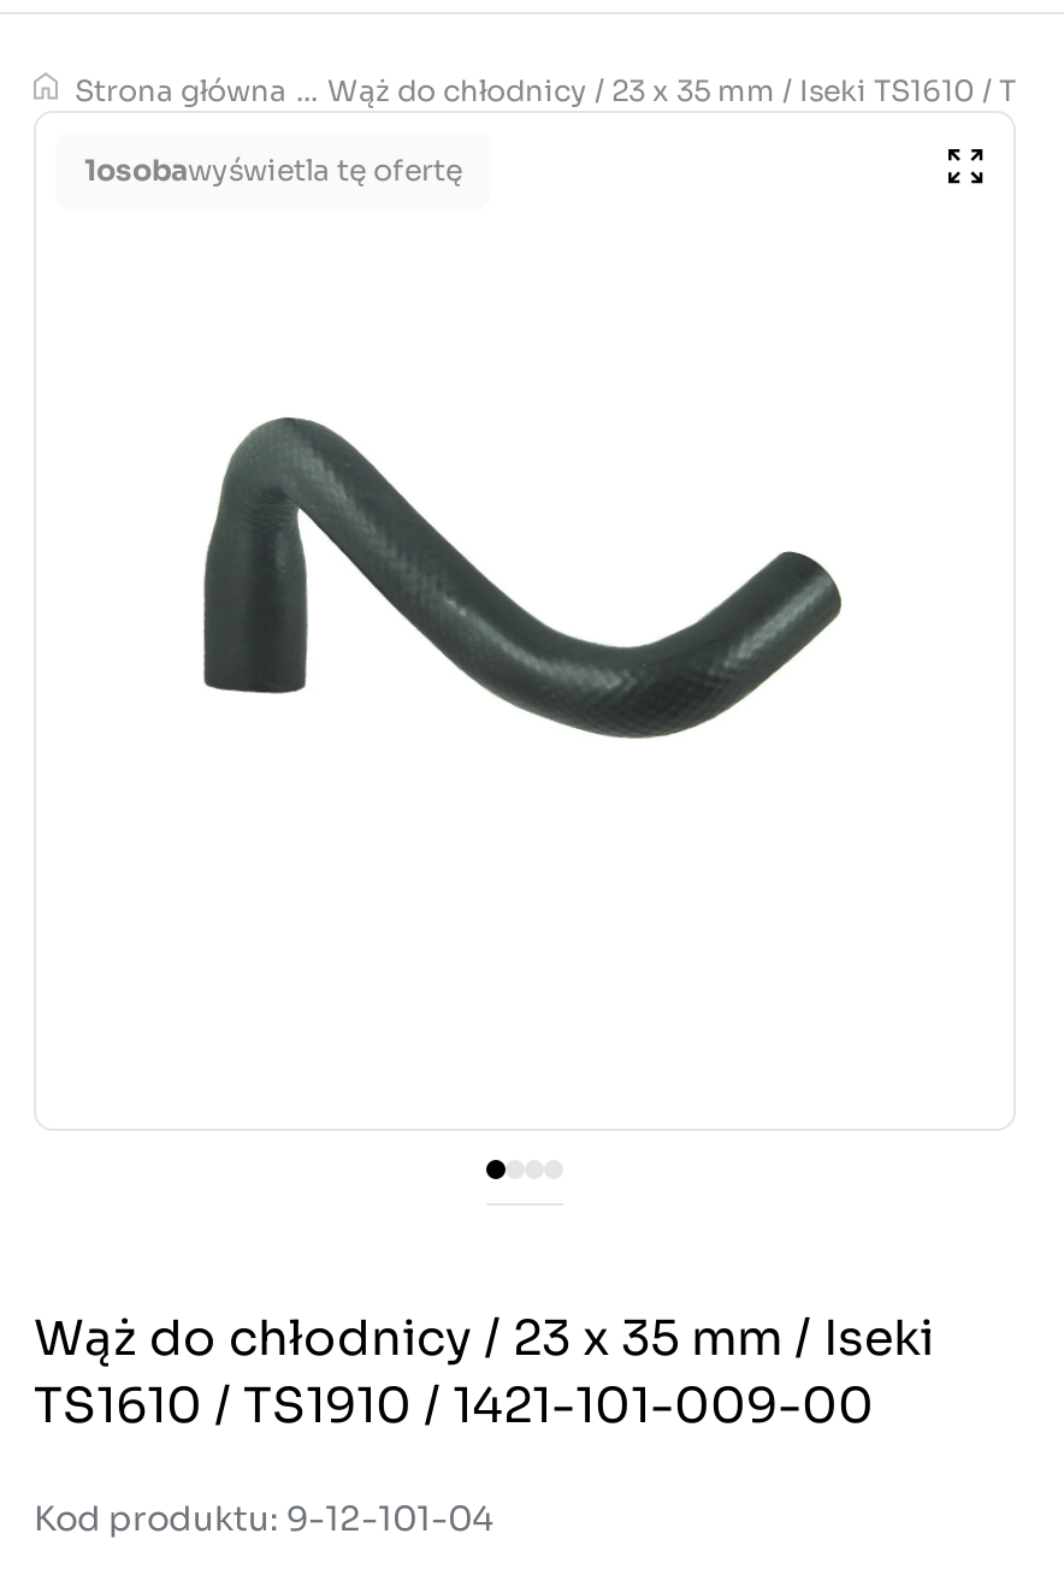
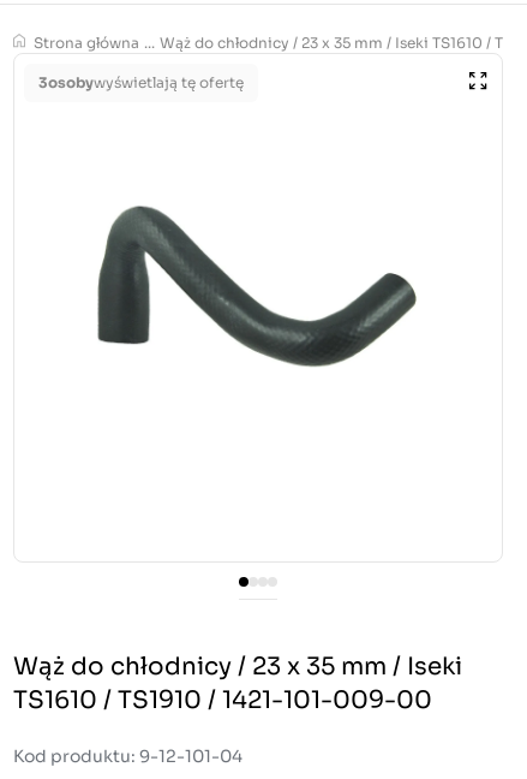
- 1osobawyświetla tę ofertę
+ 3osobywyświetlają tę ofertę
